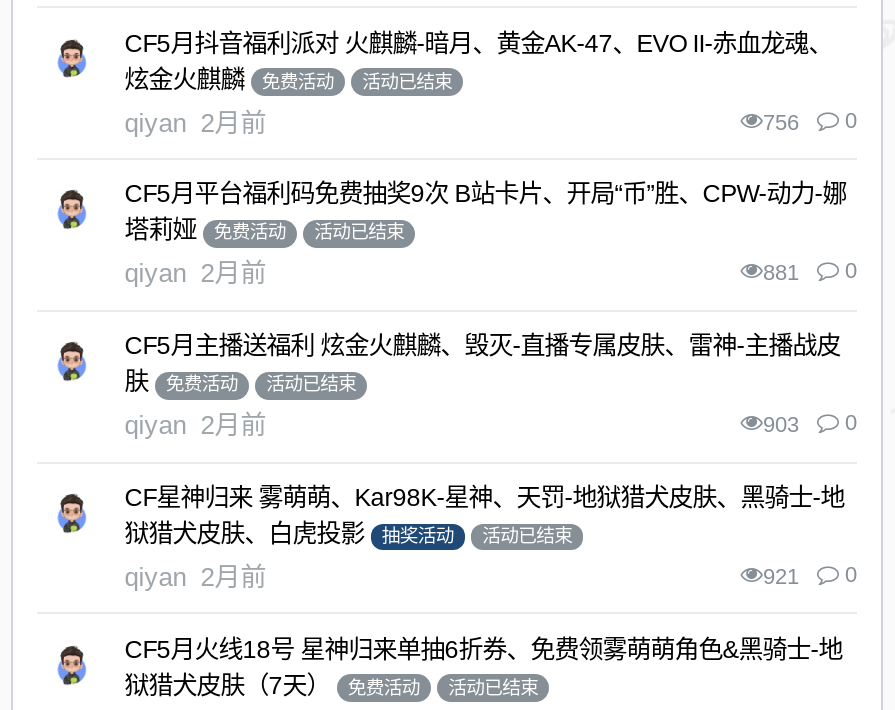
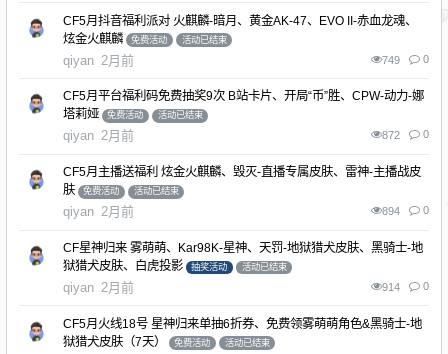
- 756 0
+ 749 0

- 881 0
+ 872 0

- 903 0
+ 894 0

- 921 0
+ 914 0
